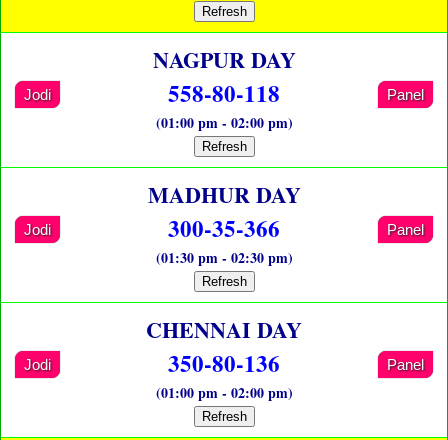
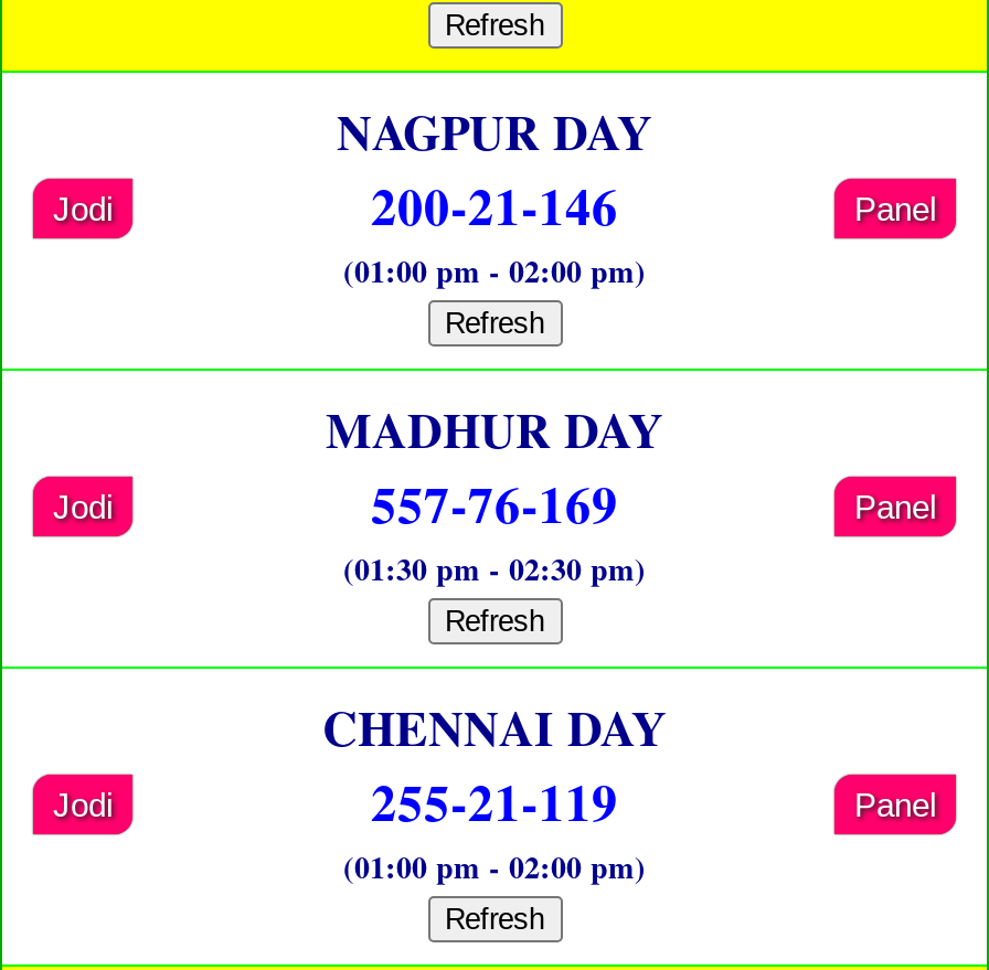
- 558-80-118
+ 200-21-146

- 300-35-366
+ 557-76-169

- 350-80-136
+ 255-21-119
